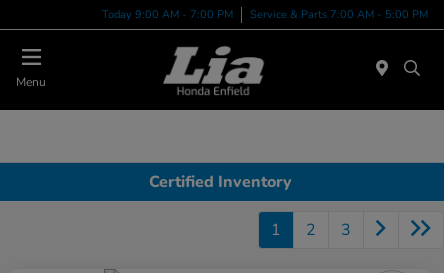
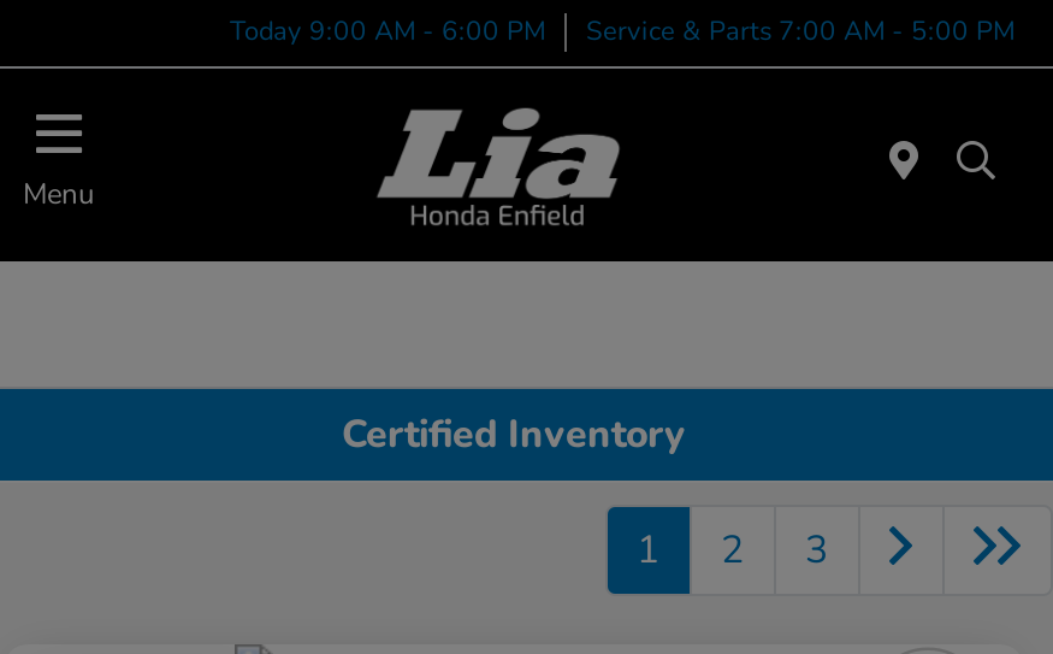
- Today 9:00 AM - 7:00 PM Service & Parts 7:00 AM - 5:00 PM
+ Today 9:00 AM - 6:00 PM Service & Parts 7:00 AM - 5:00 PM
